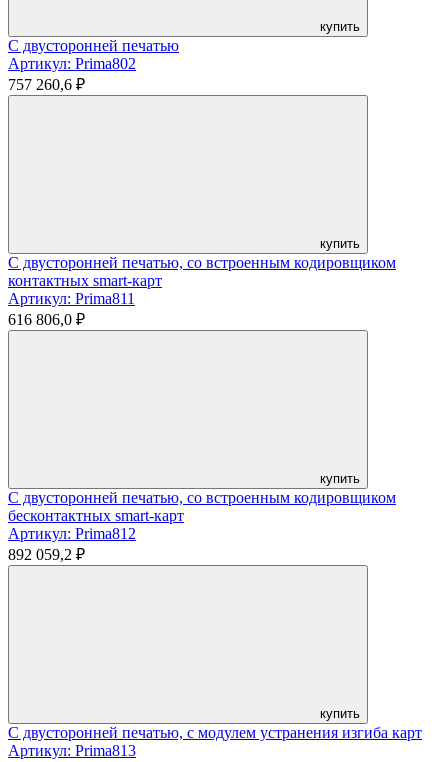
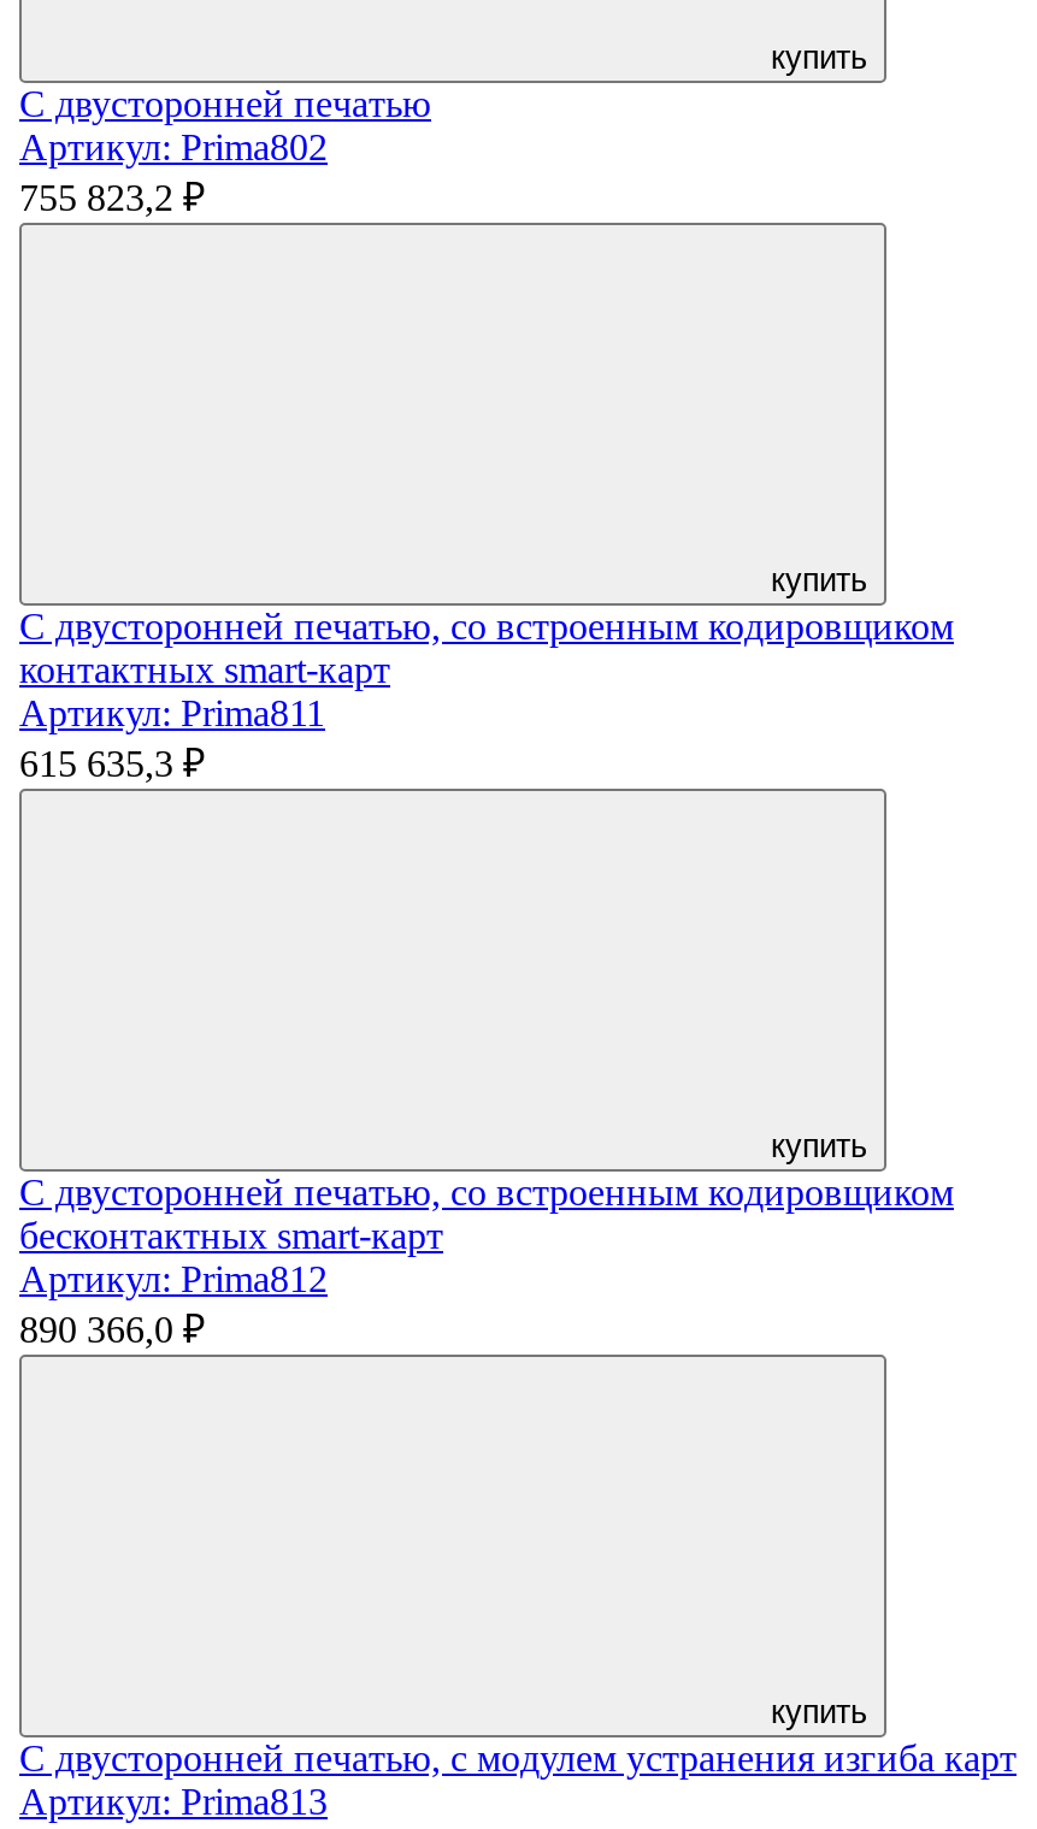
- 757 260,6 ₽
+ 755 823,2 ₽

- 616 806,0 ₽
+ 615 635,3 ₽

- 892 059,2 ₽
+ 890 366,0 ₽
